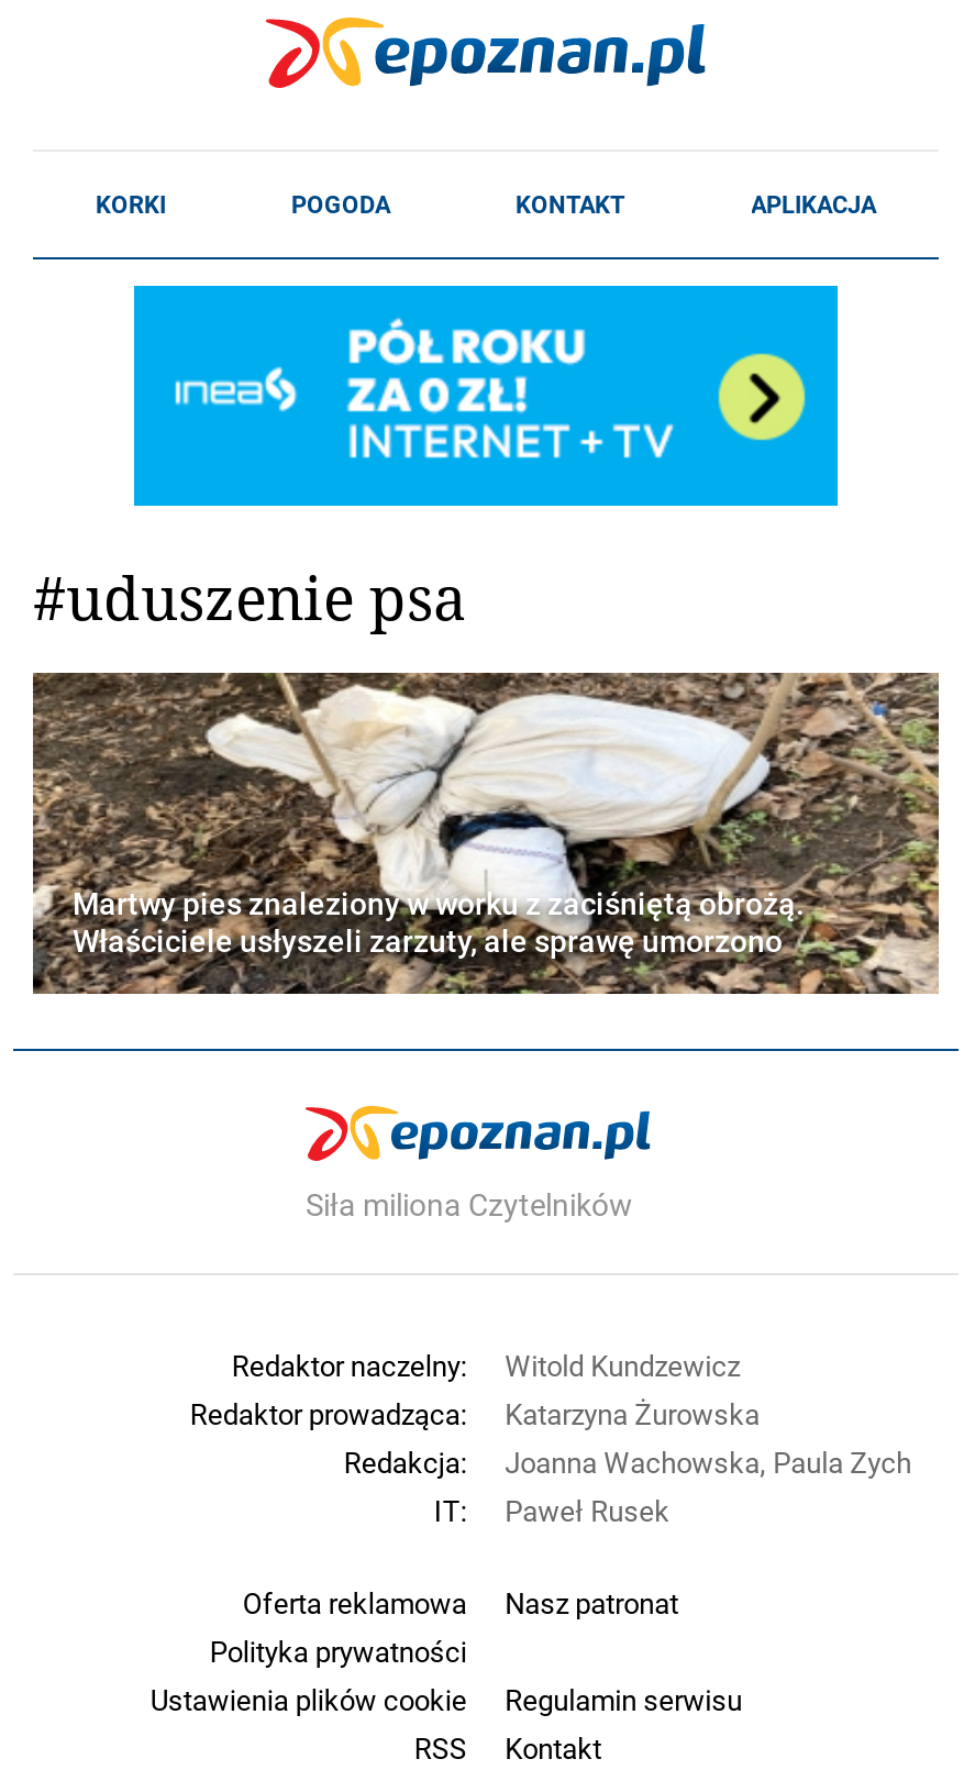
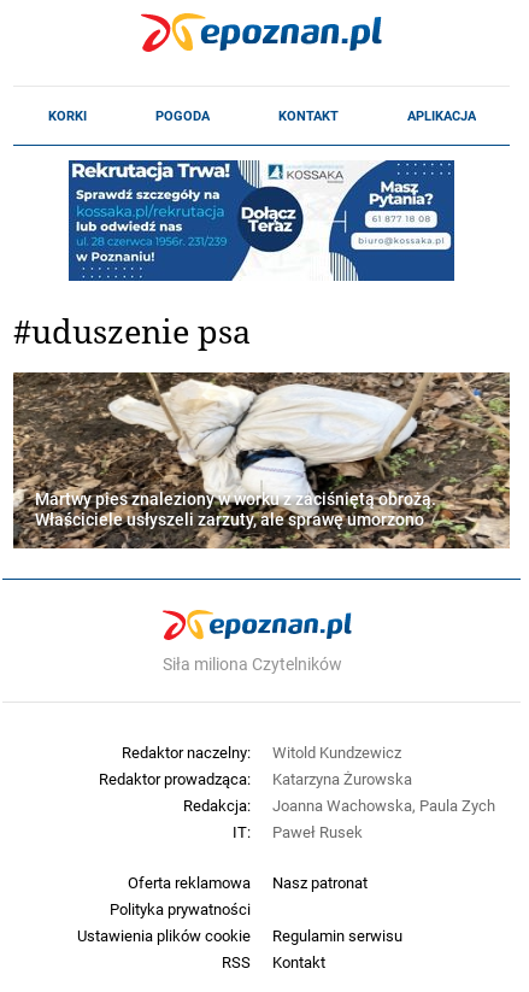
- [image]
+ [image]
